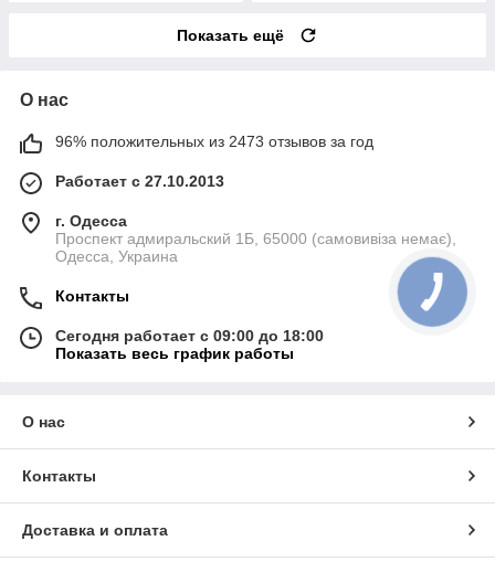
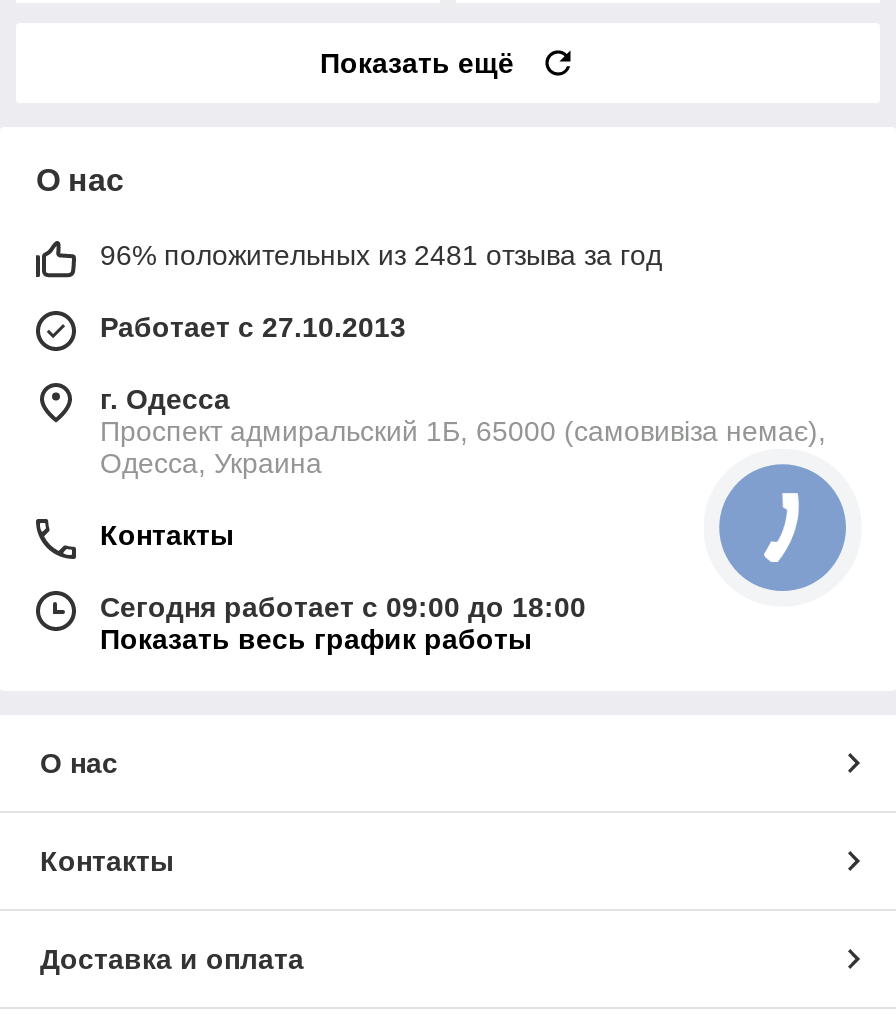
- 96% положительных из 2473 отзывов за год
+ 96% положительных из 2481 отзыва за год
